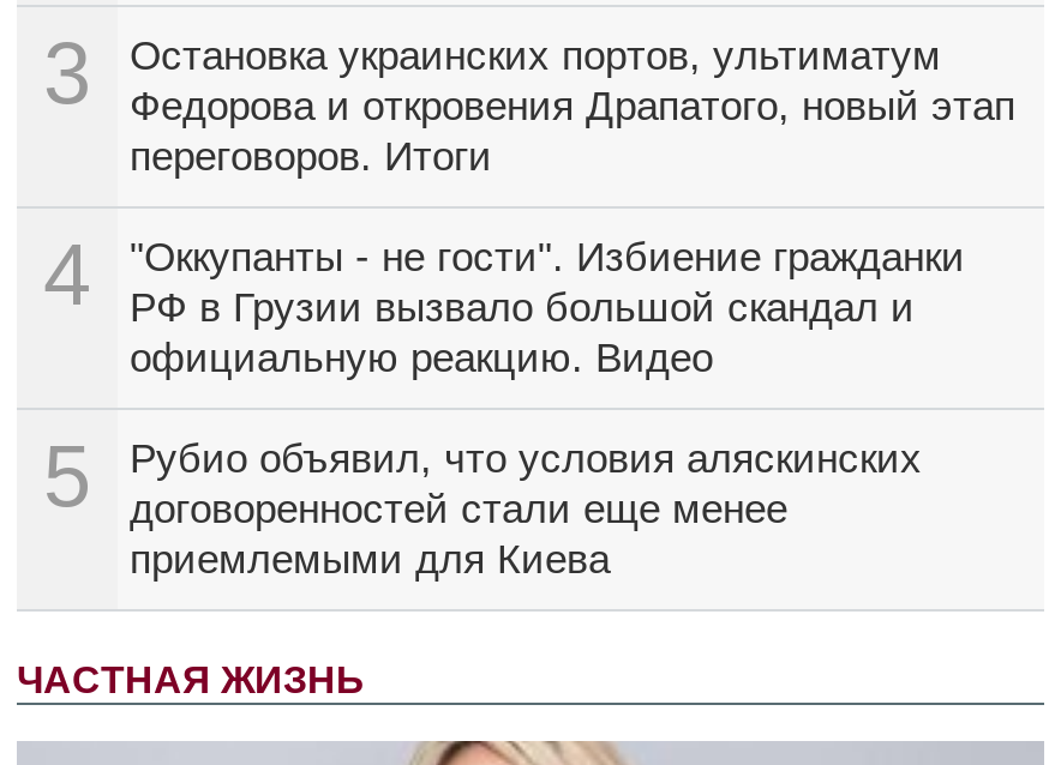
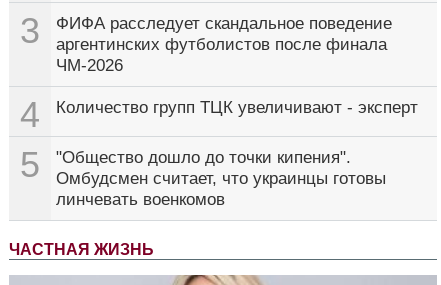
- Остановка украинских портов, ультиматум
- Федорова и откровения Драпатого, новый этап
- переговоров. Итоги
+ ФИФА расследует скандальное поведение
+ аргентинских футболистов после финала
+ ЧМ-2026

- "Оккупанты - не гости". Избиение гражданки
- РФ в Грузии вызвало большой скандал и
- официальную реакцию. Видео
+ Количество групп ТЦК увеличивают - эксперт

- Рубио объявил, что условия аляскинских
- договоренностей стали еще менее
- приемлемыми для Киева
+ "Общество дошло до точки кипения".
+ Омбудсмен считает, что украинцы готовы
+ линчевать военкомов
